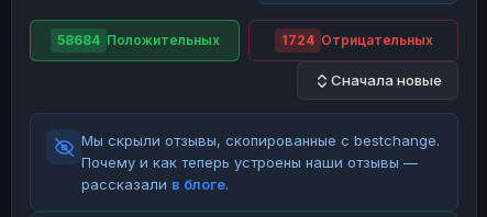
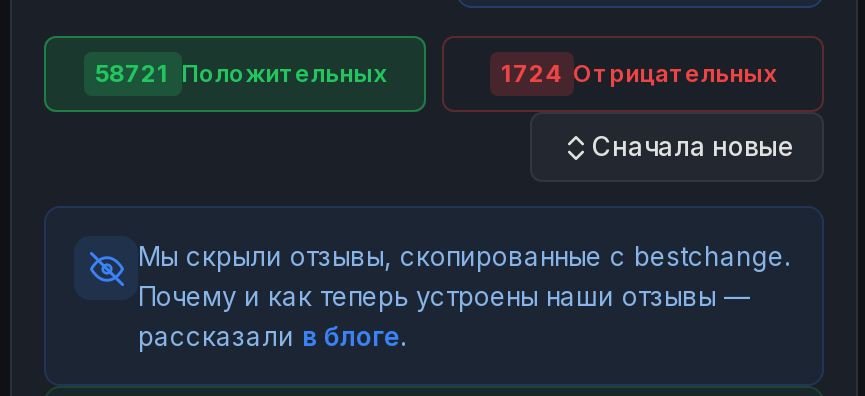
- 58684 Положительных
+ 58721 Положительных
